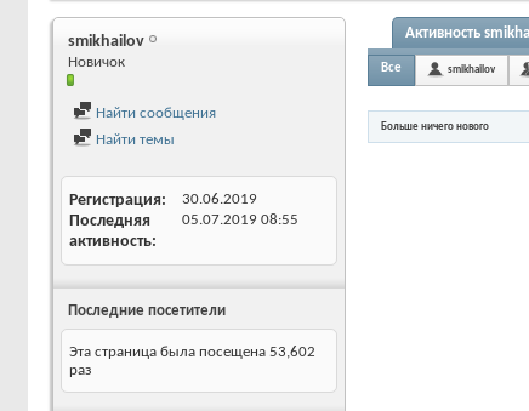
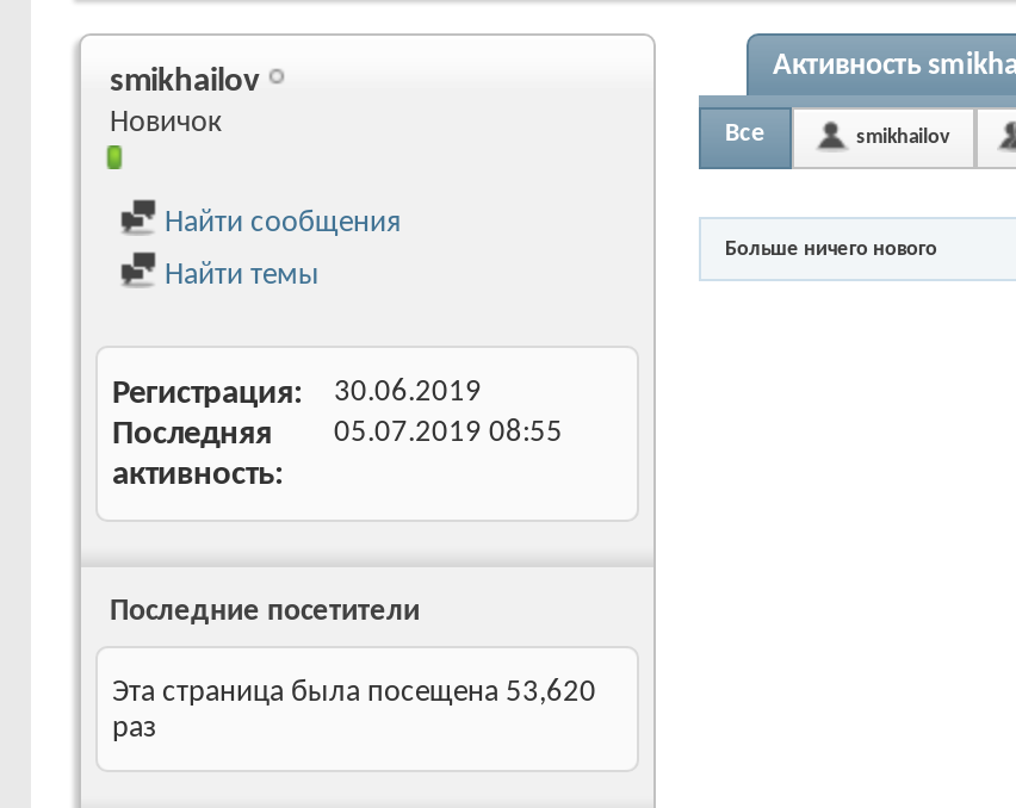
- Эта страница была посещена 53,602
+ Эта страница была посещена 53,620
